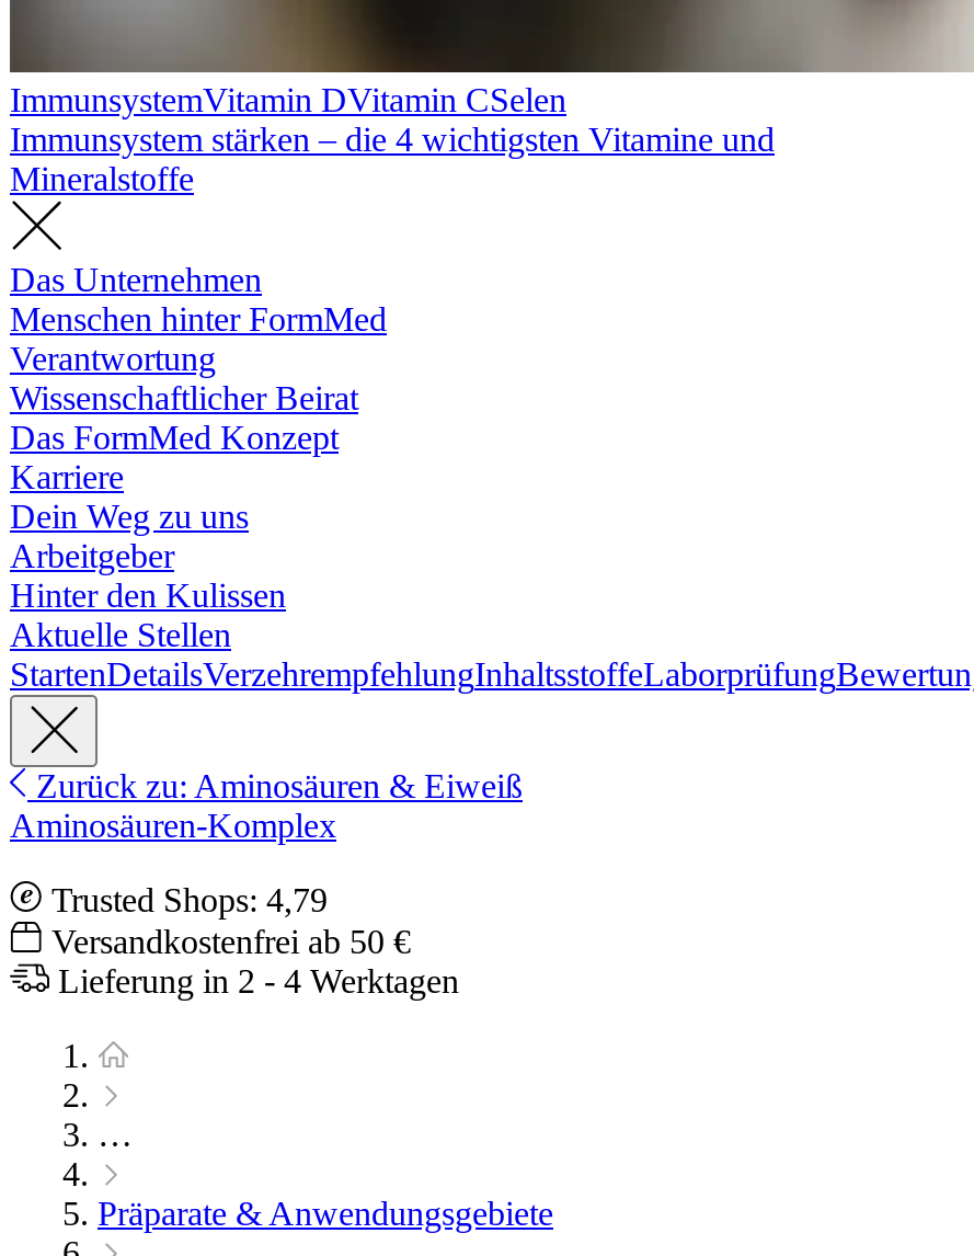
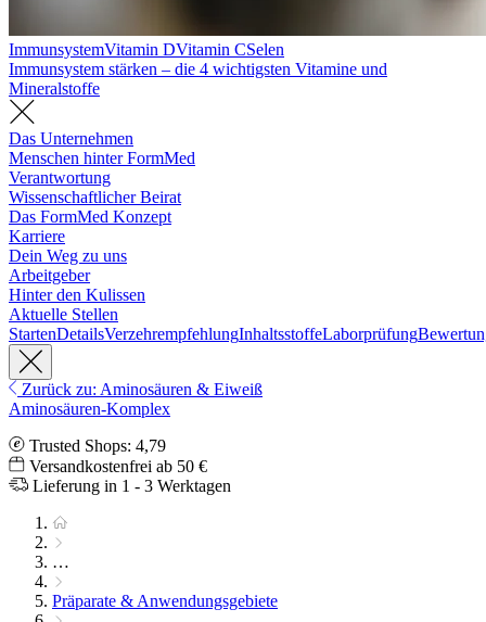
- Lieferung in 2 - 4 Werktagen
+ Lieferung in 1 - 3 Werktagen
